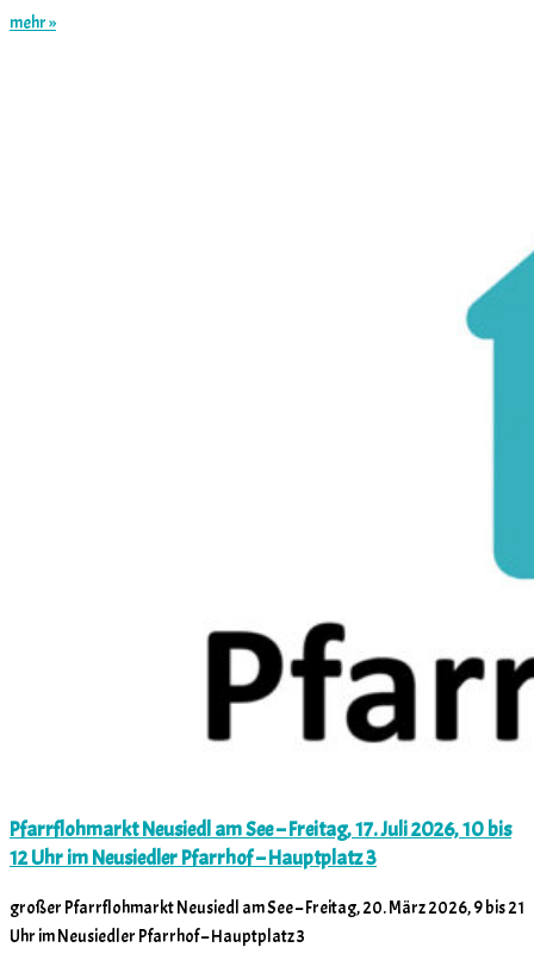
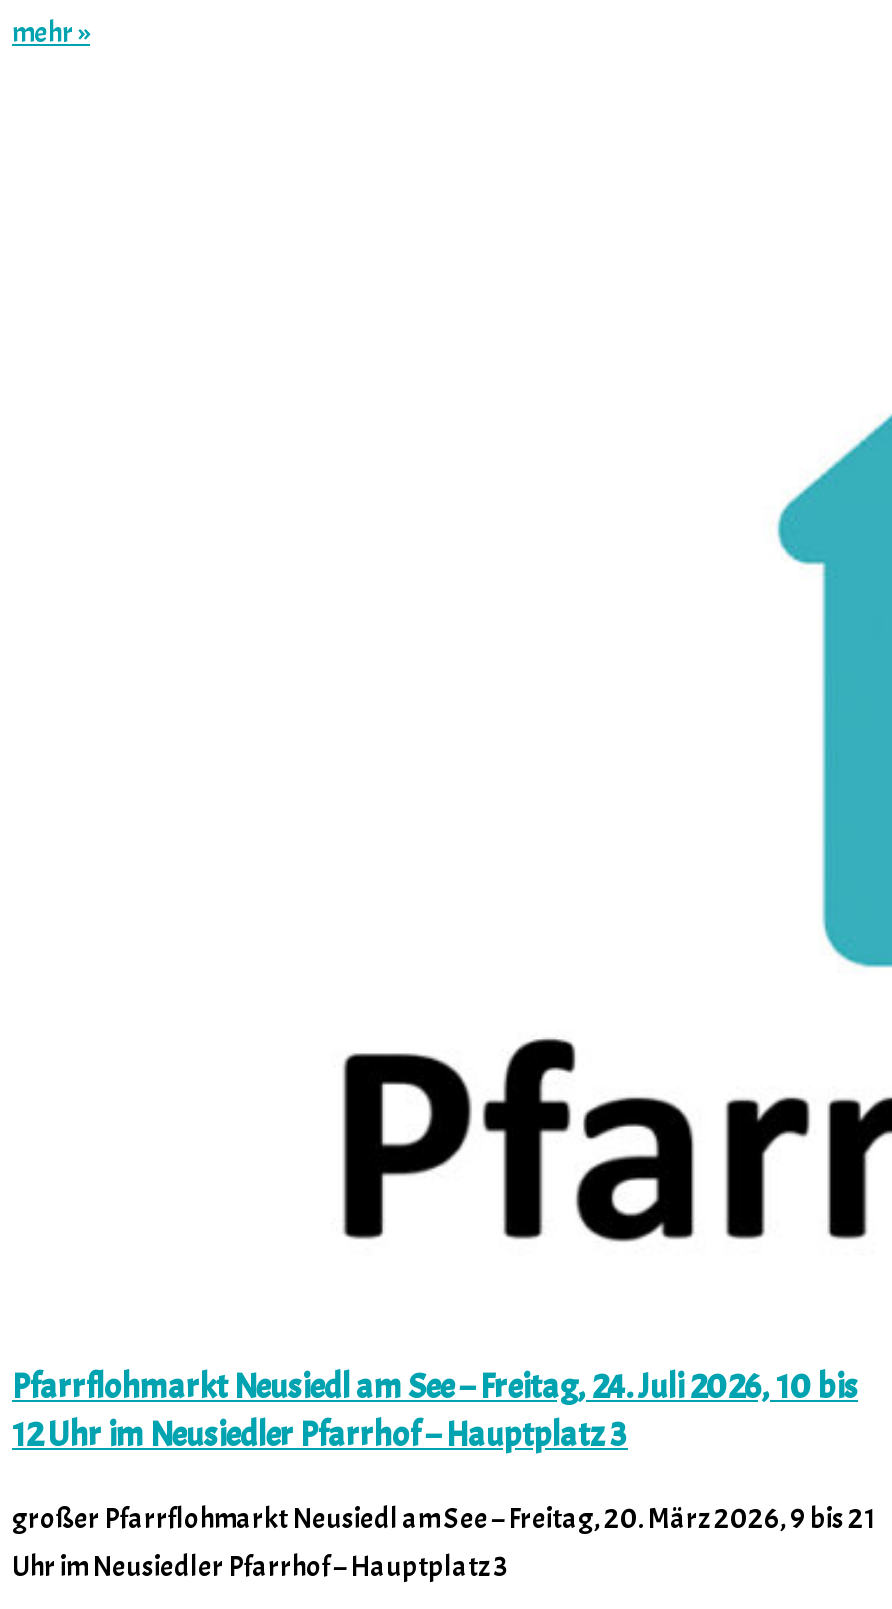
- Pfarrflohmarkt Neusiedl am See – Freitag, 17. Juli 2026, 10 bis
+ Pfarrflohmarkt Neusiedl am See – Freitag, 24. Juli 2026, 10 bis
